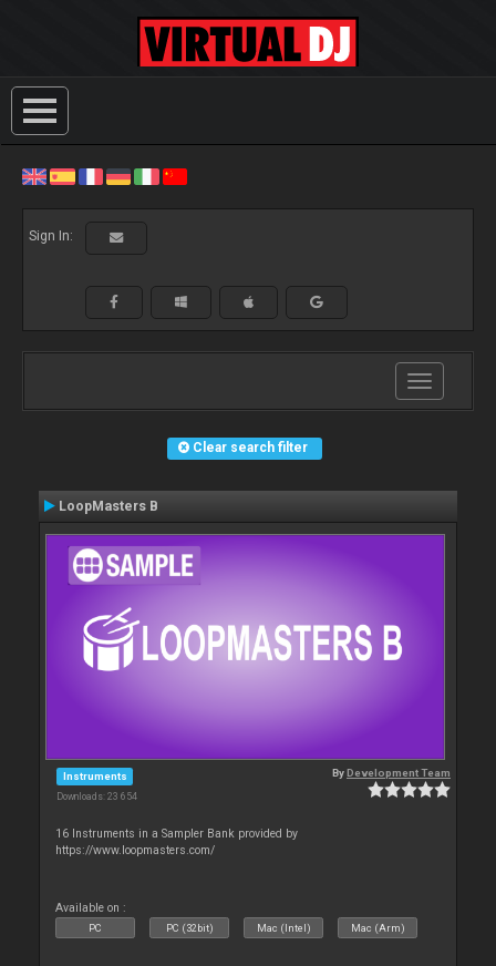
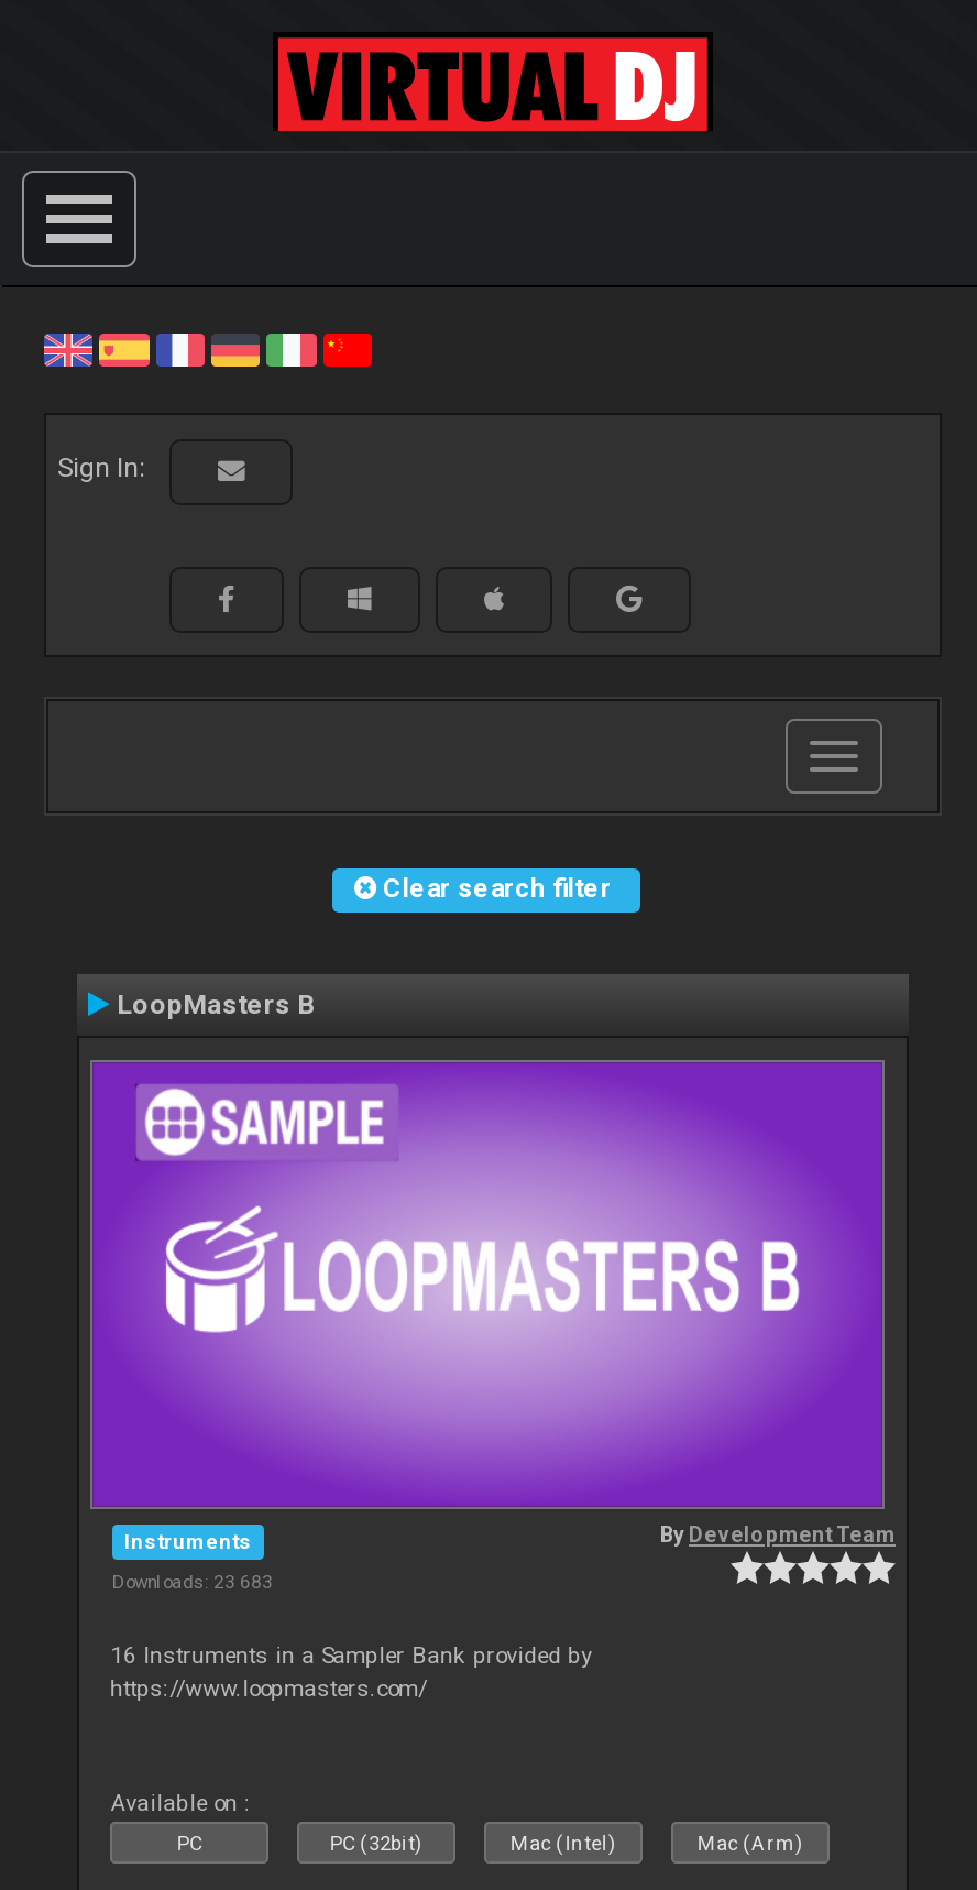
- Downloads: 23 654
+ Downloads: 23 683
